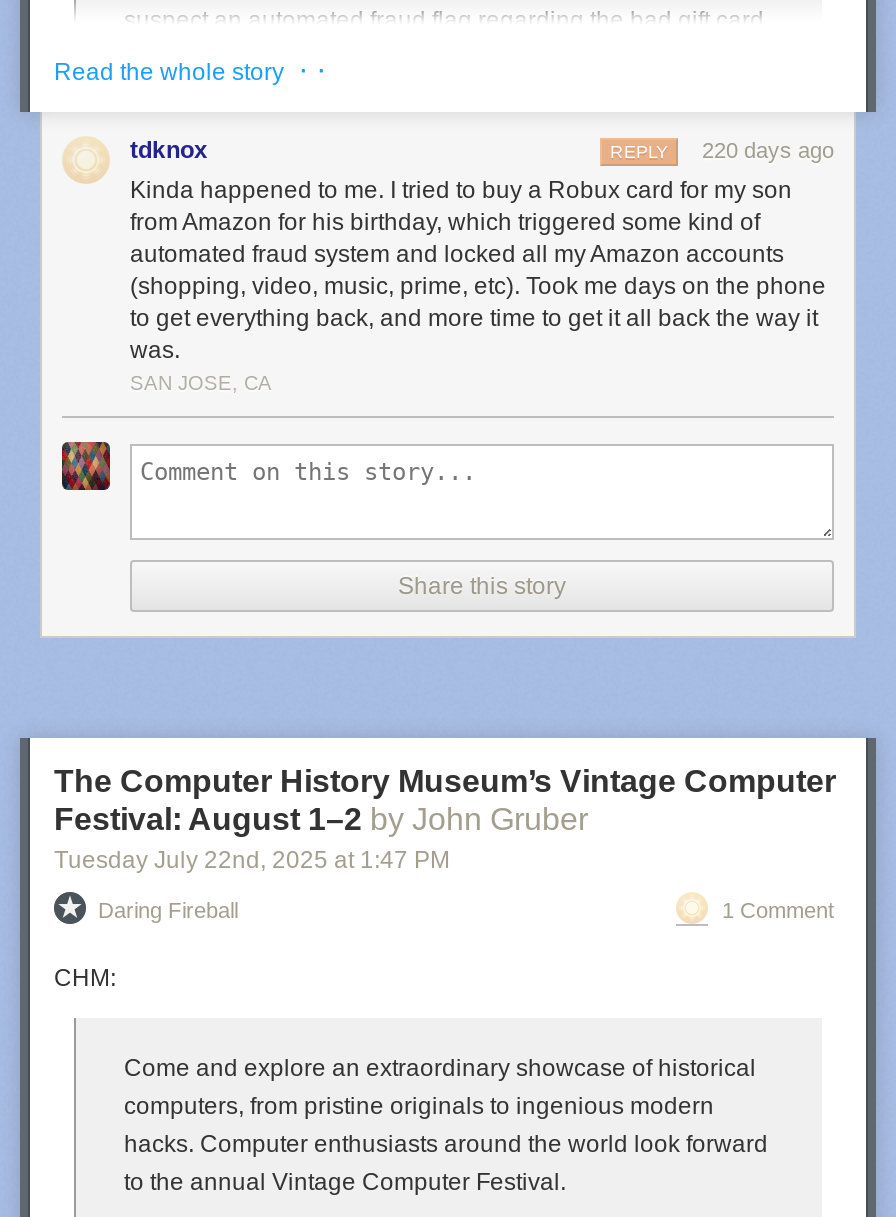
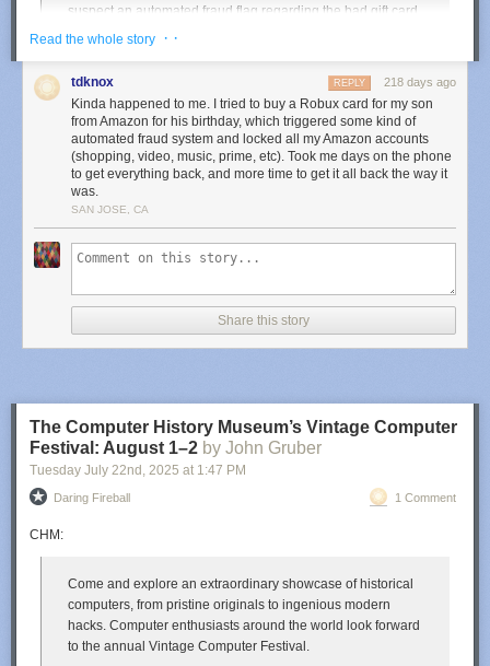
- REPLY 220 days ago
+ REPLY 218 days ago
